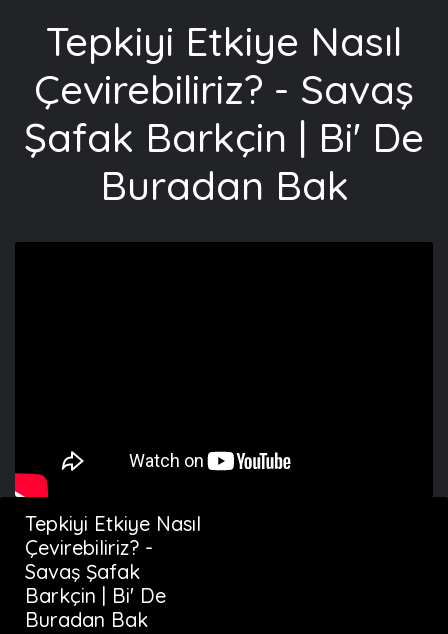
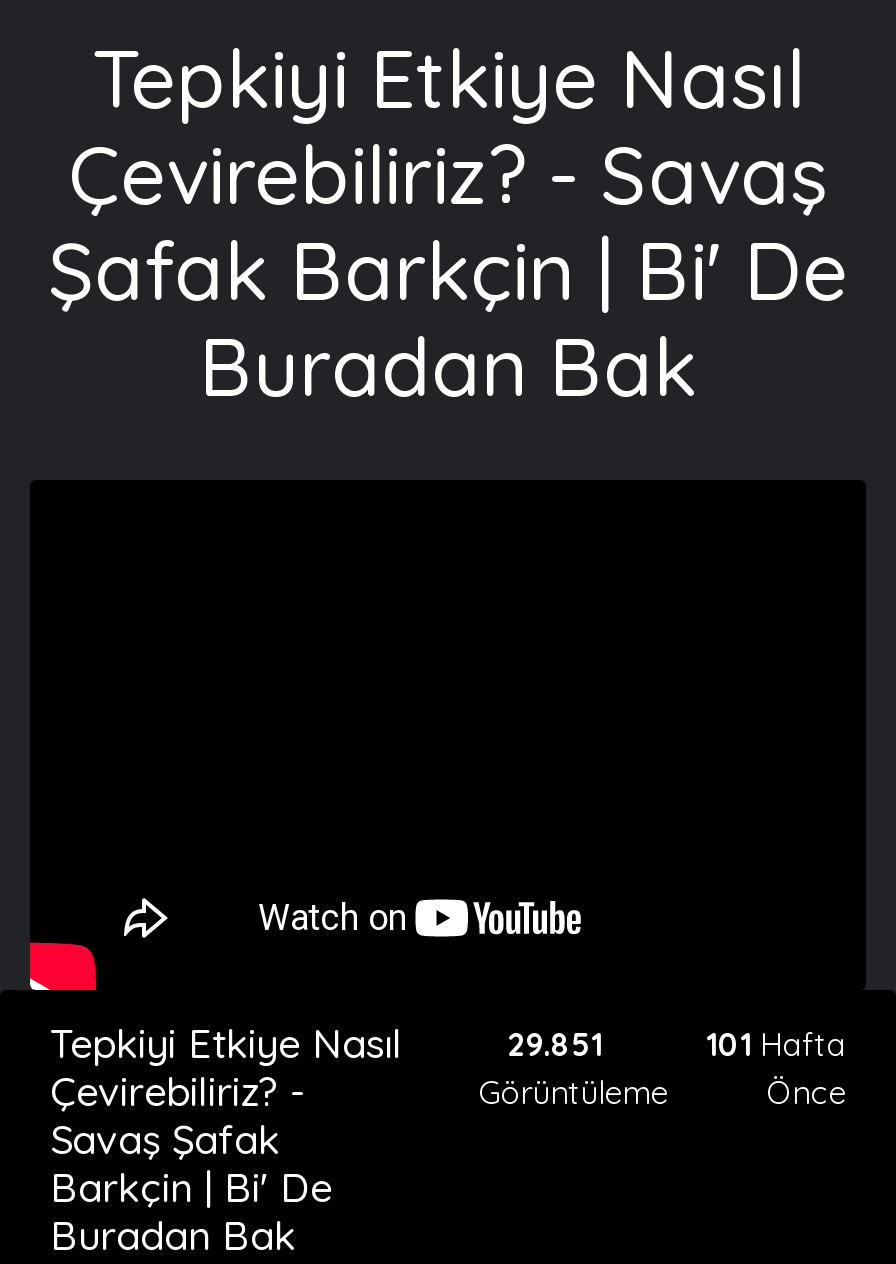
+ 29.851
+ Görüntüleme

+ 101 Hafta
+ Önce
